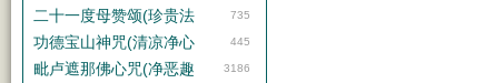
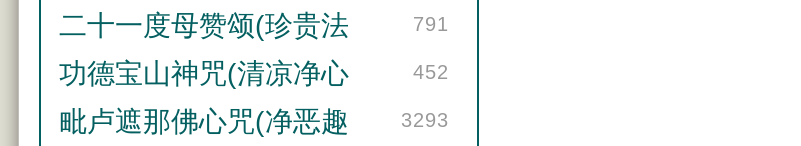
- 735
+ 791

- 445
+ 452

- 3186
+ 3293
